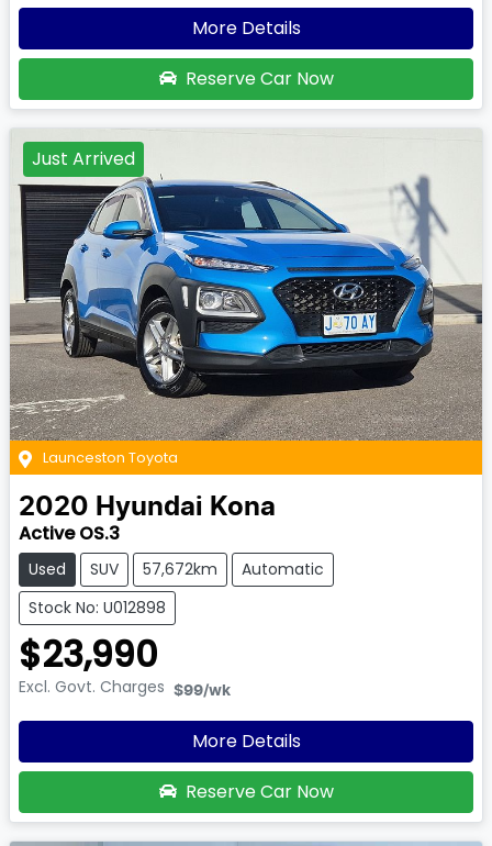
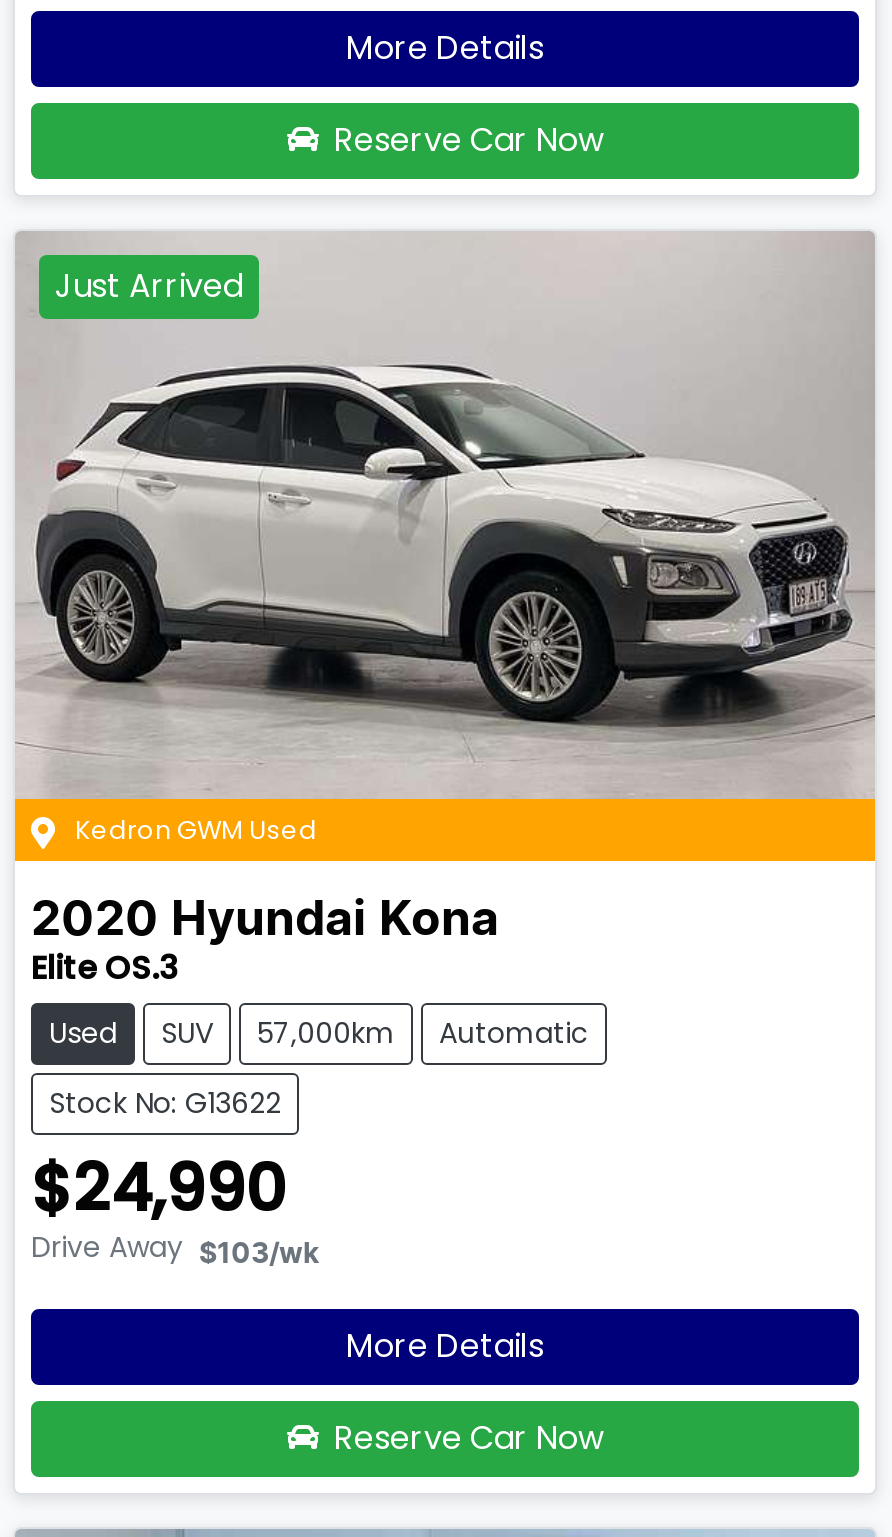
- [image]
- Launceston Toyota
+ [image]
+ Kedron GWM Used

- Active OS.3
+ Elite OS.3

- Used SUV 57,672km Automatic
+ Used SUV 57,000km Automatic

- Stock No: U012898
- $23,990
- Excl. Govt. Charges $99/wk
+ Stock No: G13622
+ $24,990
+ Drive Away $103/wk
